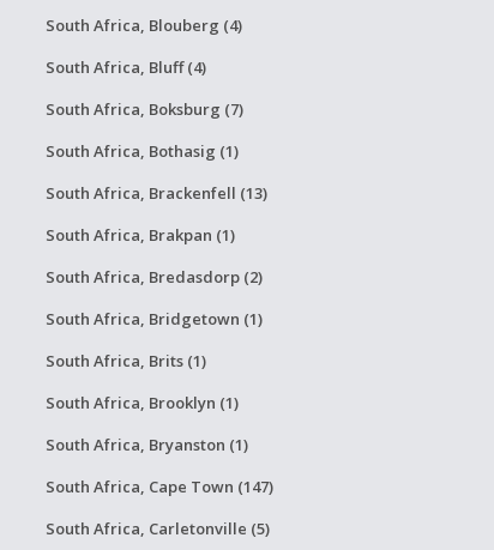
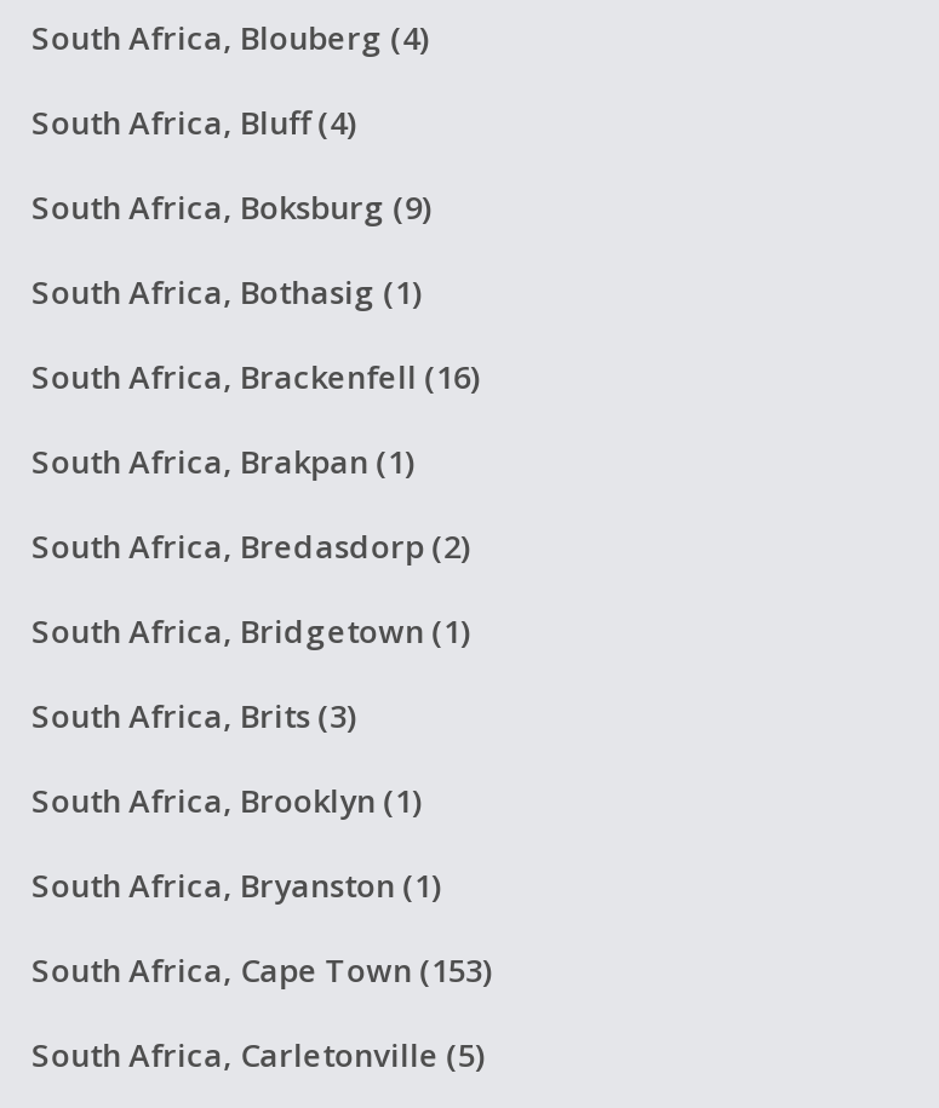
- South Africa, Boksburg (7)
+ South Africa, Boksburg (9)

- South Africa, Brackenfell (13)
+ South Africa, Brackenfell (16)

- South Africa, Brits (1)
+ South Africa, Brits (3)

- South Africa, Cape Town (147)
+ South Africa, Cape Town (153)
